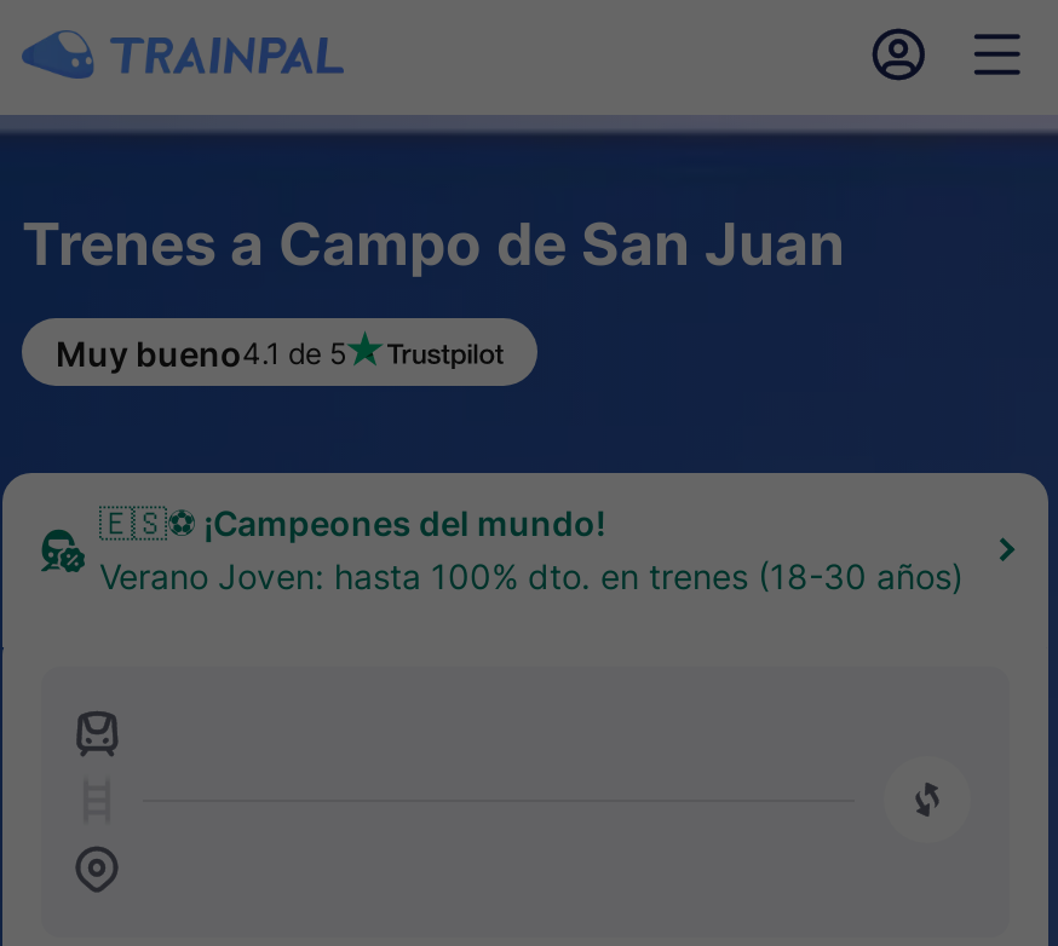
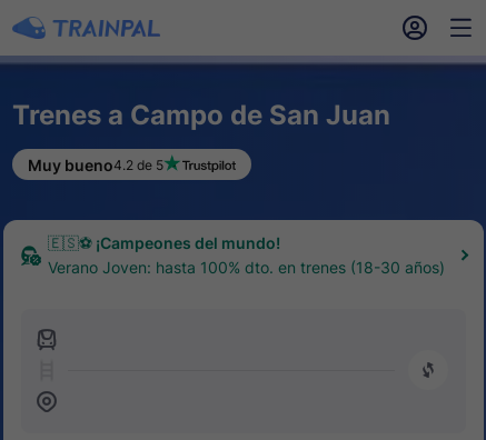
- Muy bueno4.1 de 5
+ Muy bueno4.2 de 5
